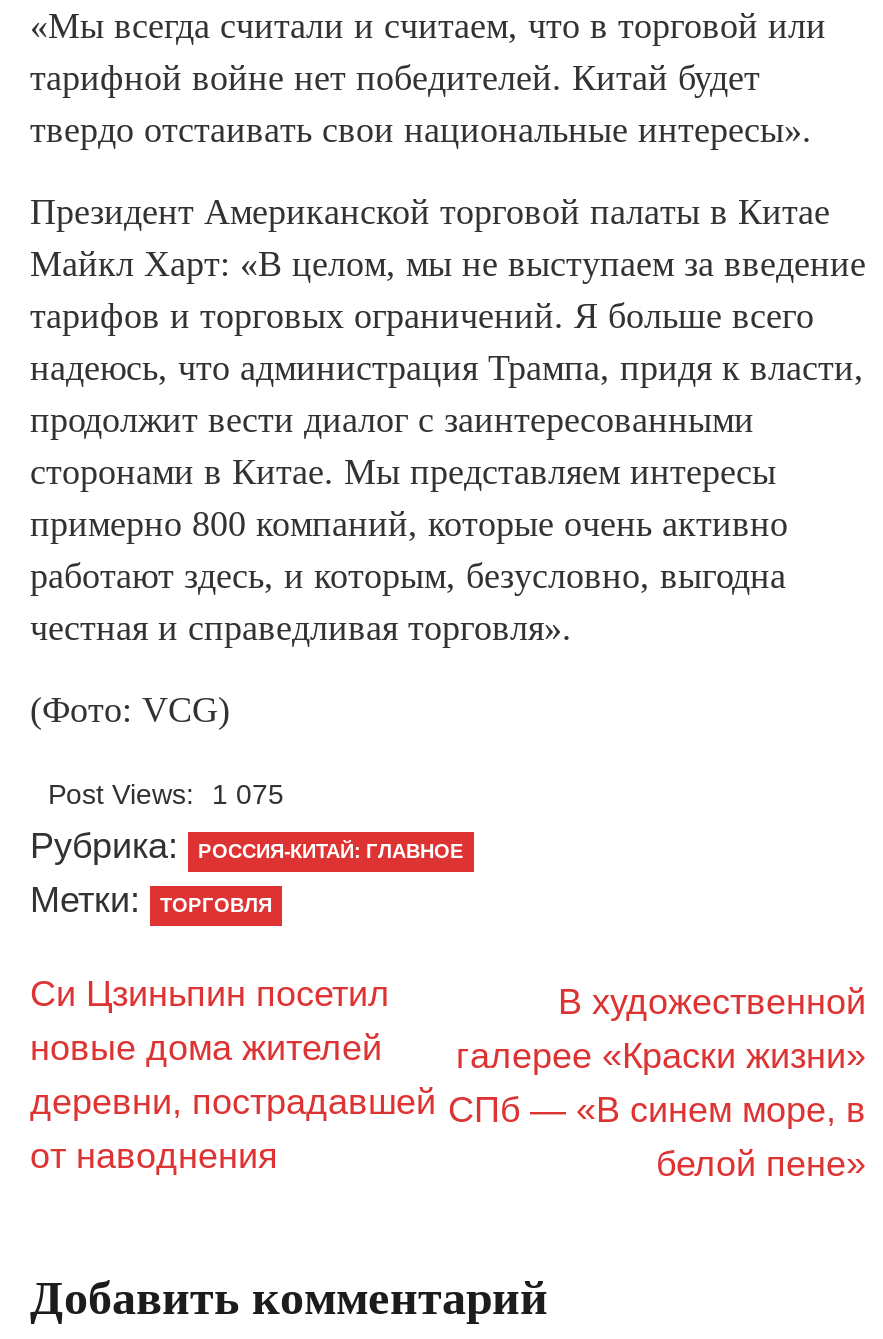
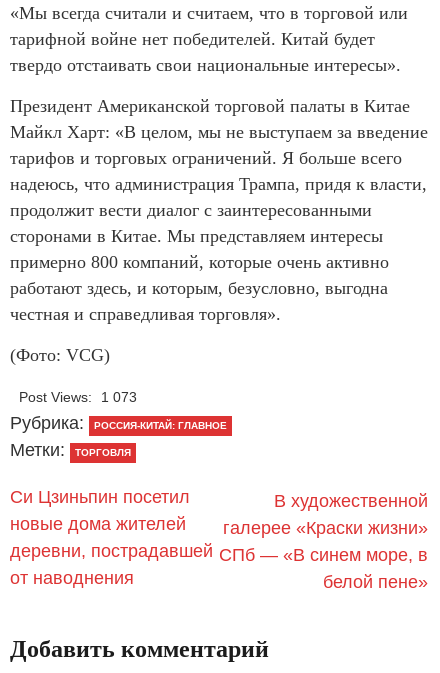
- Post Views: 1 075
+ Post Views: 1 073
